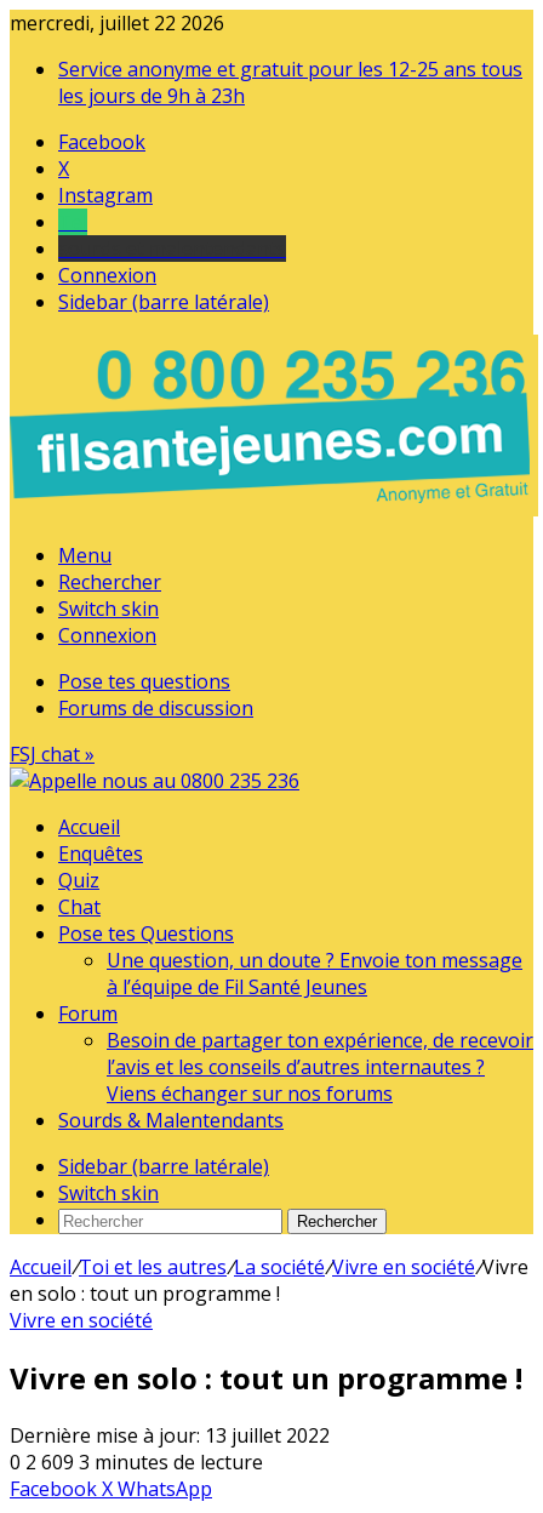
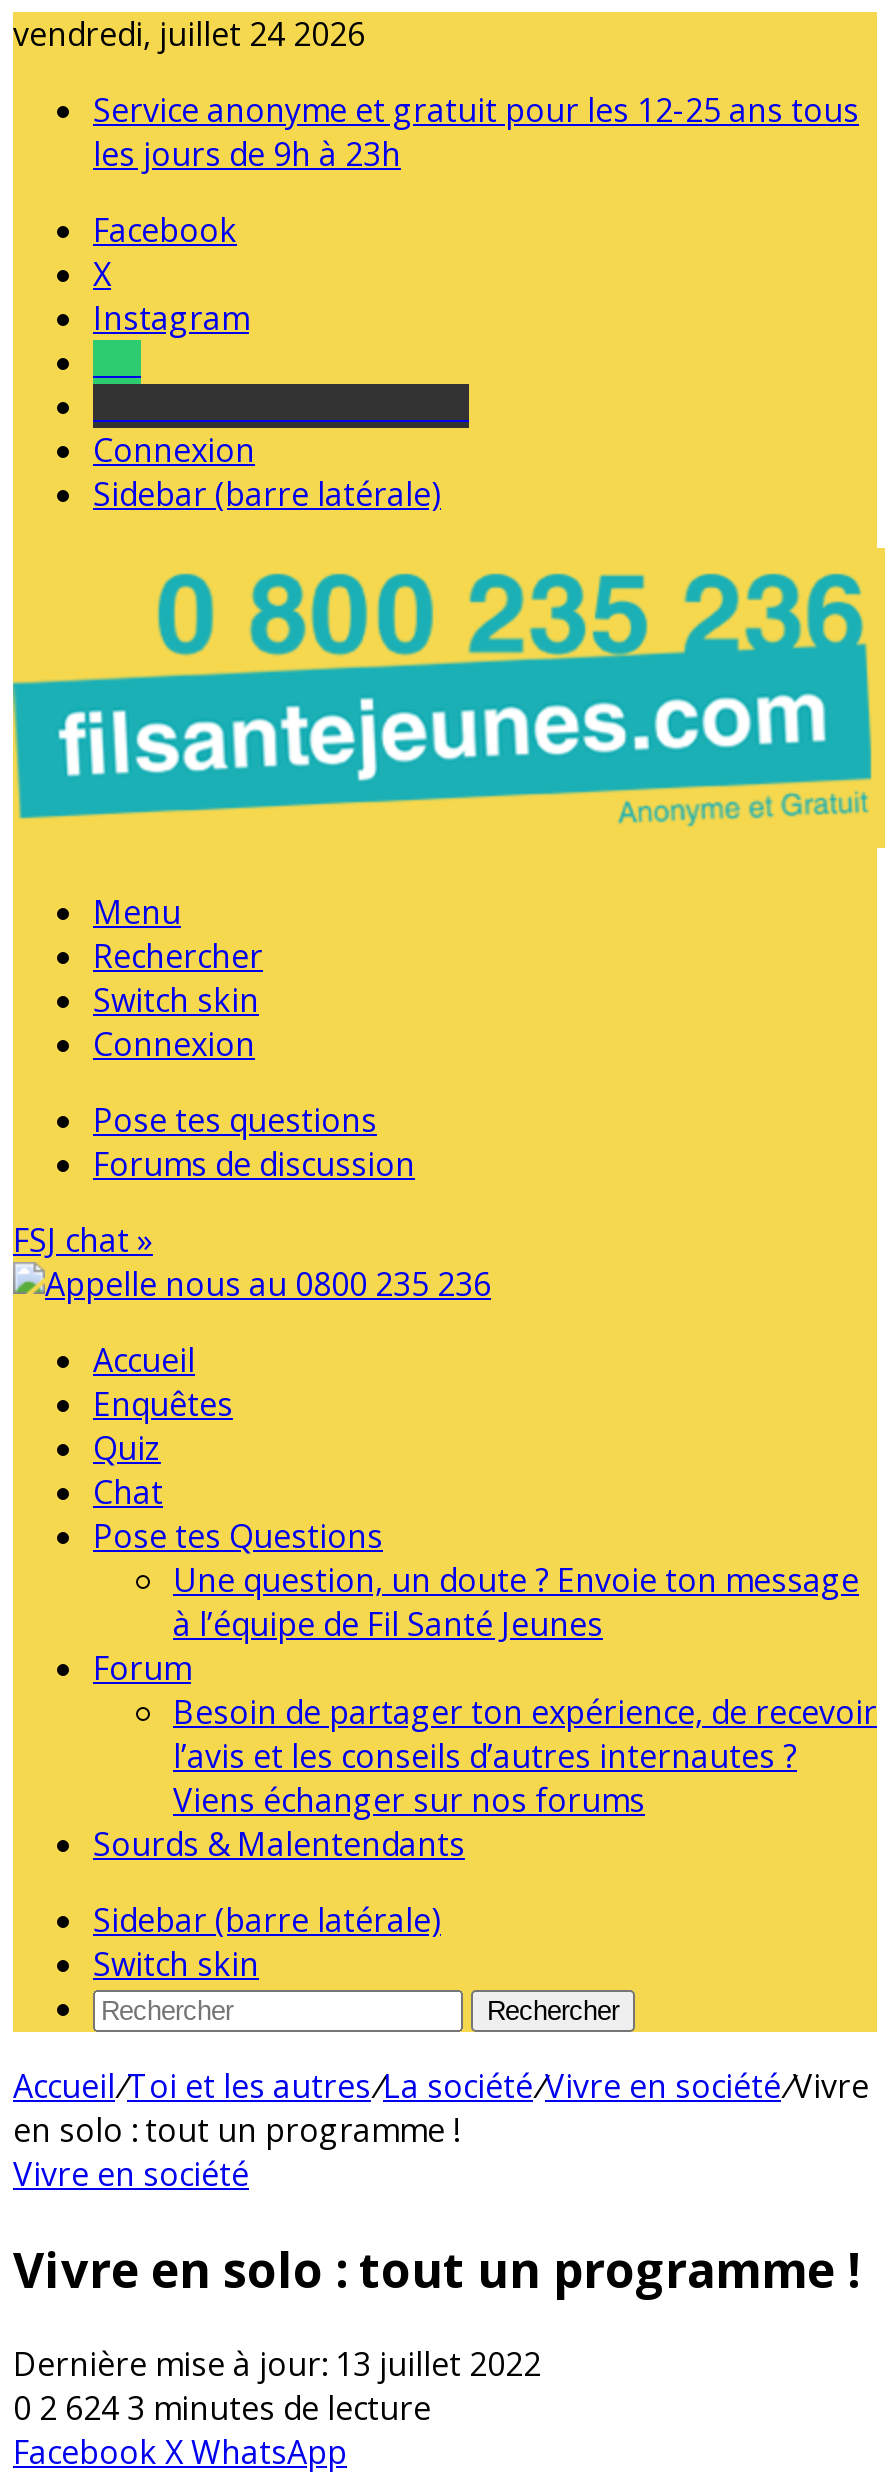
- mercredi, juillet 22 2026
+ vendredi, juillet 24 2026

- 0 2 609 3 minutes de lecture
+ 0 2 624 3 minutes de lecture
